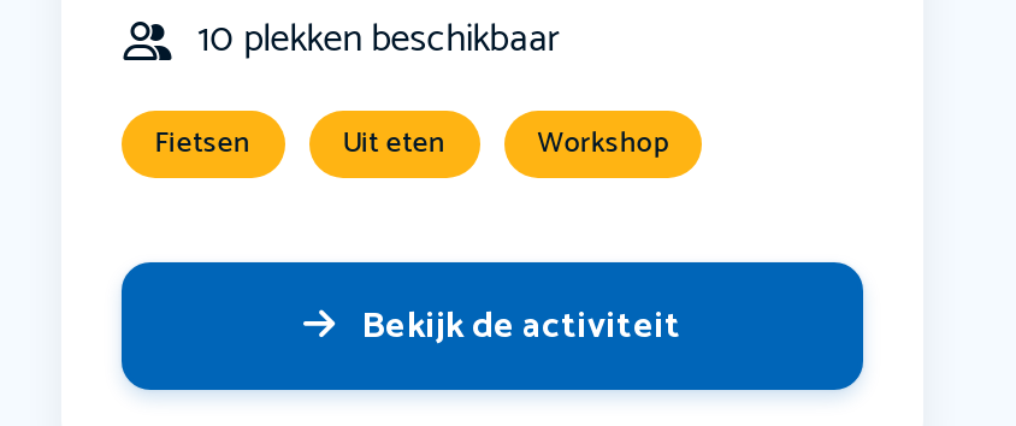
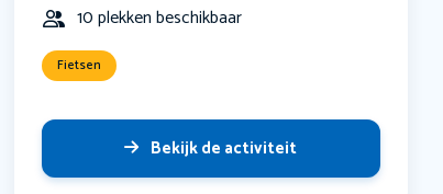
- Uit eten
- Workshop
